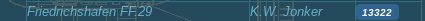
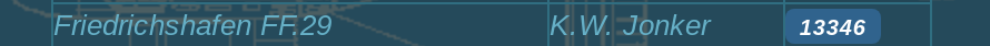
- 13322
+ 13346
